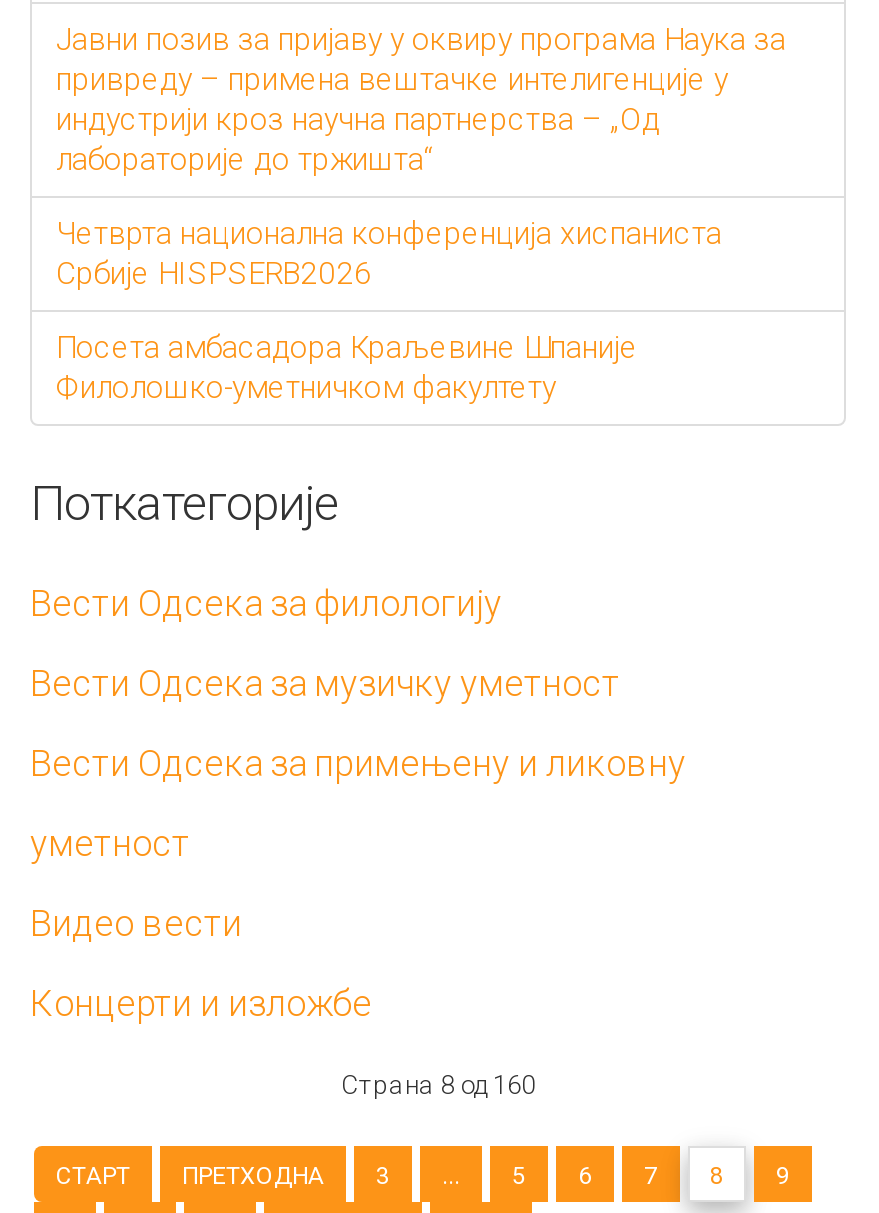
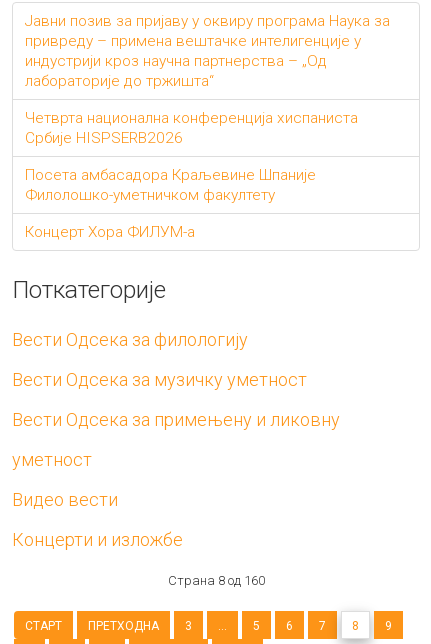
+ Концерт Хора ФИЛУМ-а
